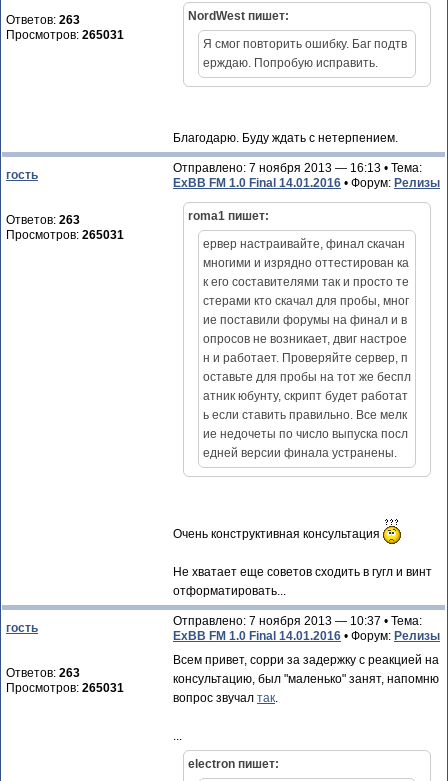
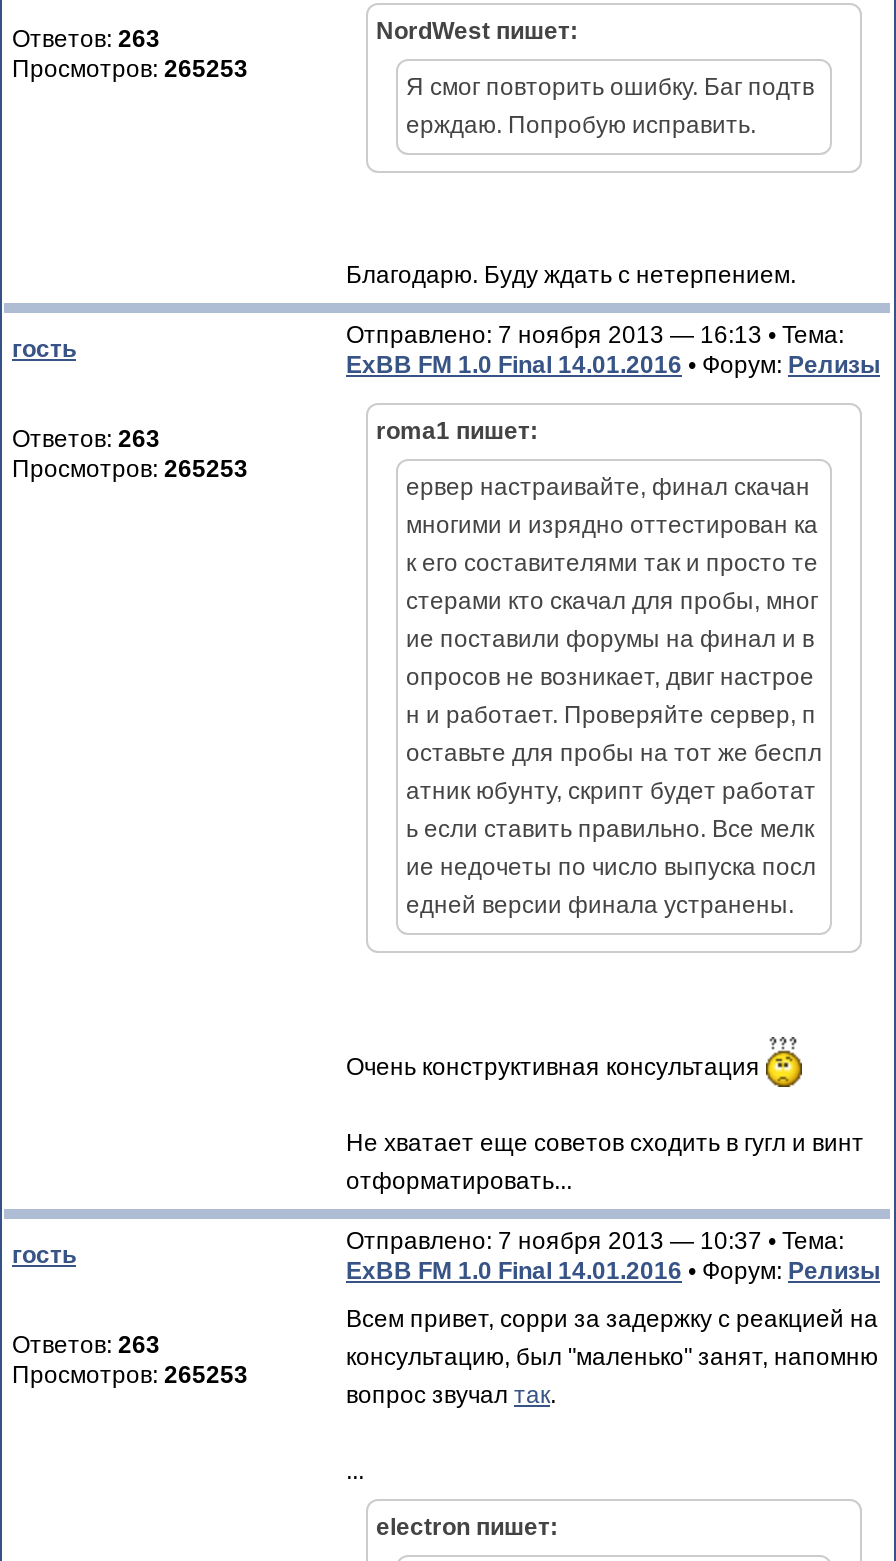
- Просмотров: 265031
+ Просмотров: 265253

- Просмотров: 265031
+ Просмотров: 265253

- Просмотров: 265031
+ Просмотров: 265253
